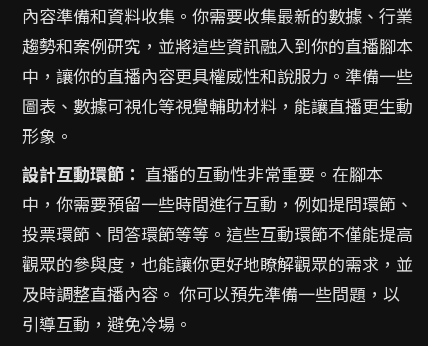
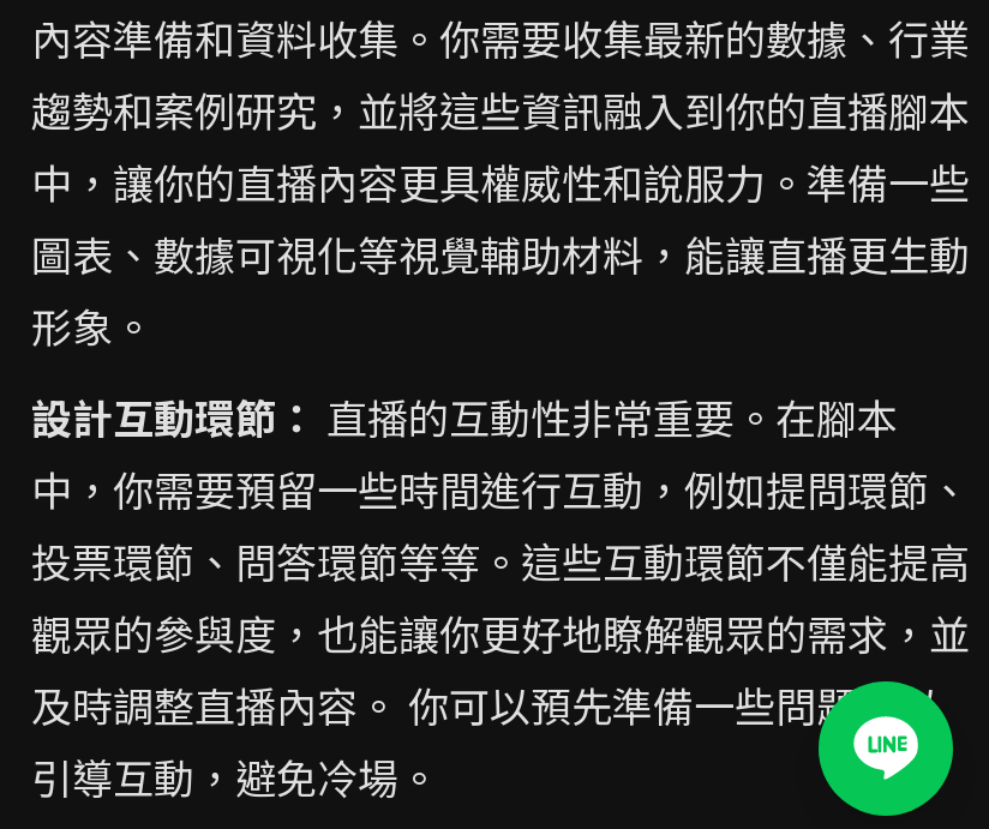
+ [image]
